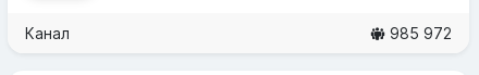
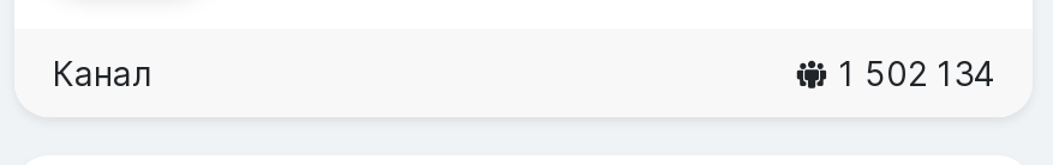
- 985 972
+ 1 502 134
